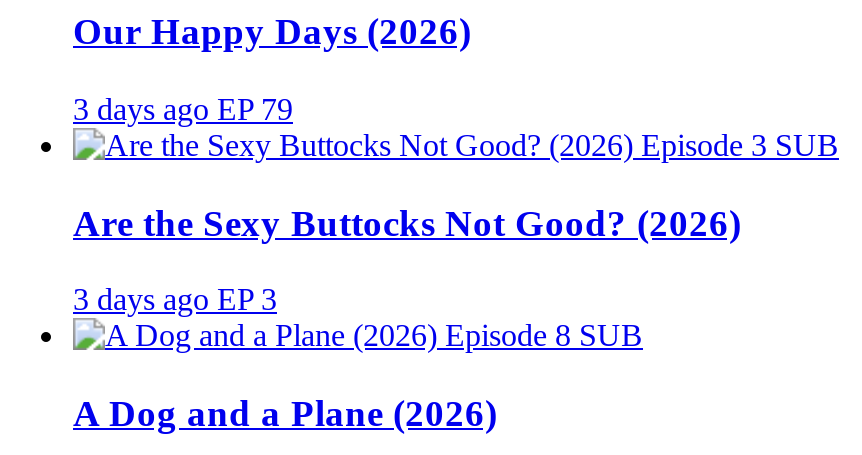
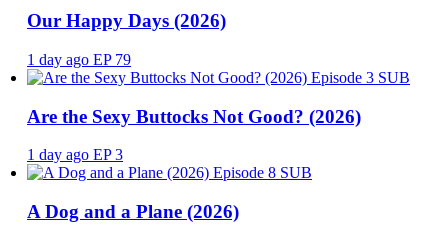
- 3 days ago EP 79
+ 1 day ago EP 79

- 3 days ago EP 3
+ 1 day ago EP 3
